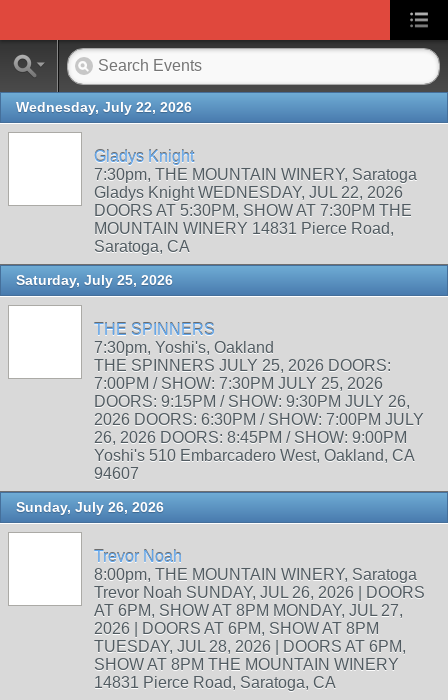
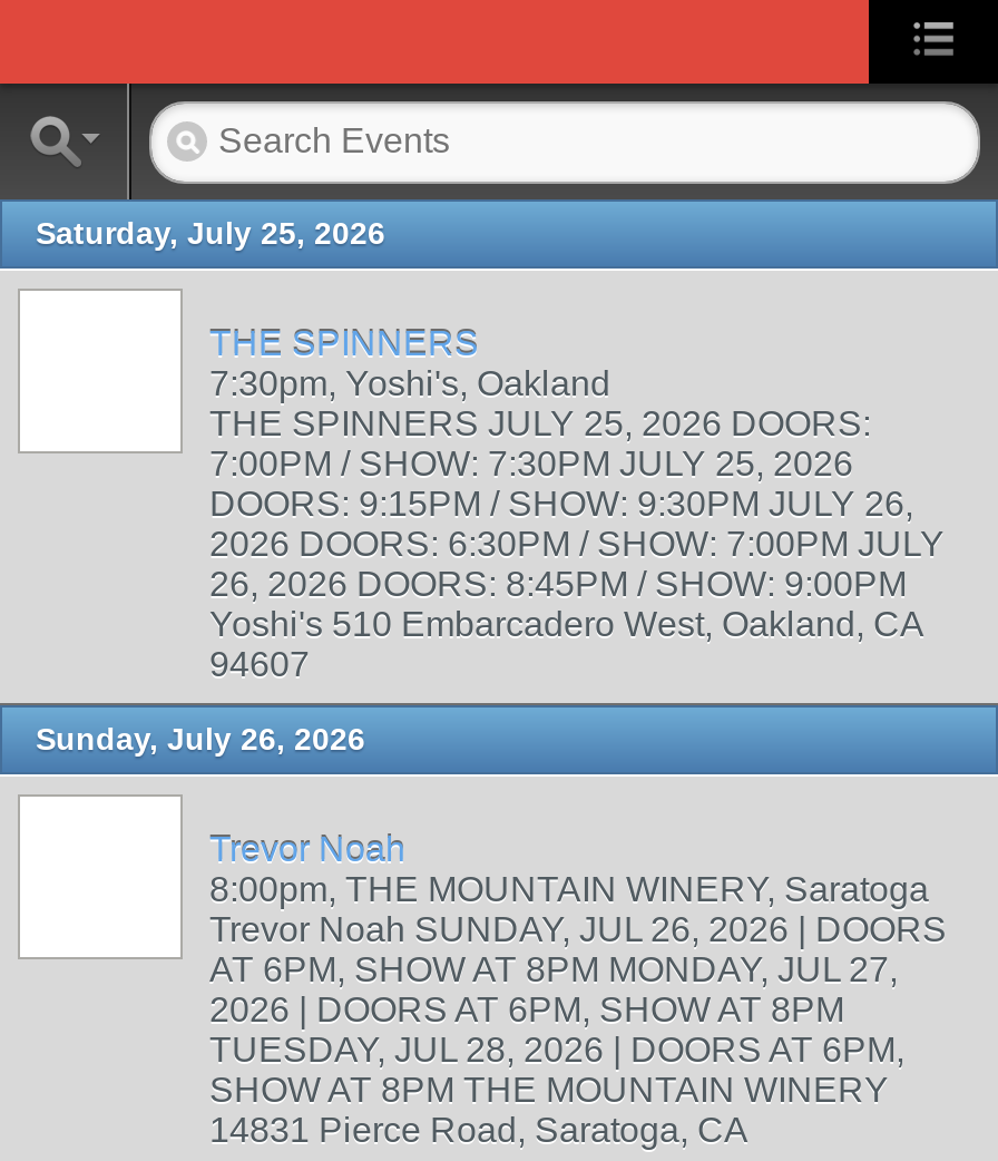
- Wednesday, July 22, 2026
- Gladys Knight
- 7:30pm, THE MOUNTAIN WINERY, Saratoga
- Gladys Knight WEDNESDAY, JUL 22, 2026
- DOORS AT 5:30PM, SHOW AT 7:30PM THE
- MOUNTAIN WINERY 14831 Pierce Road,
- Saratoga, CA
